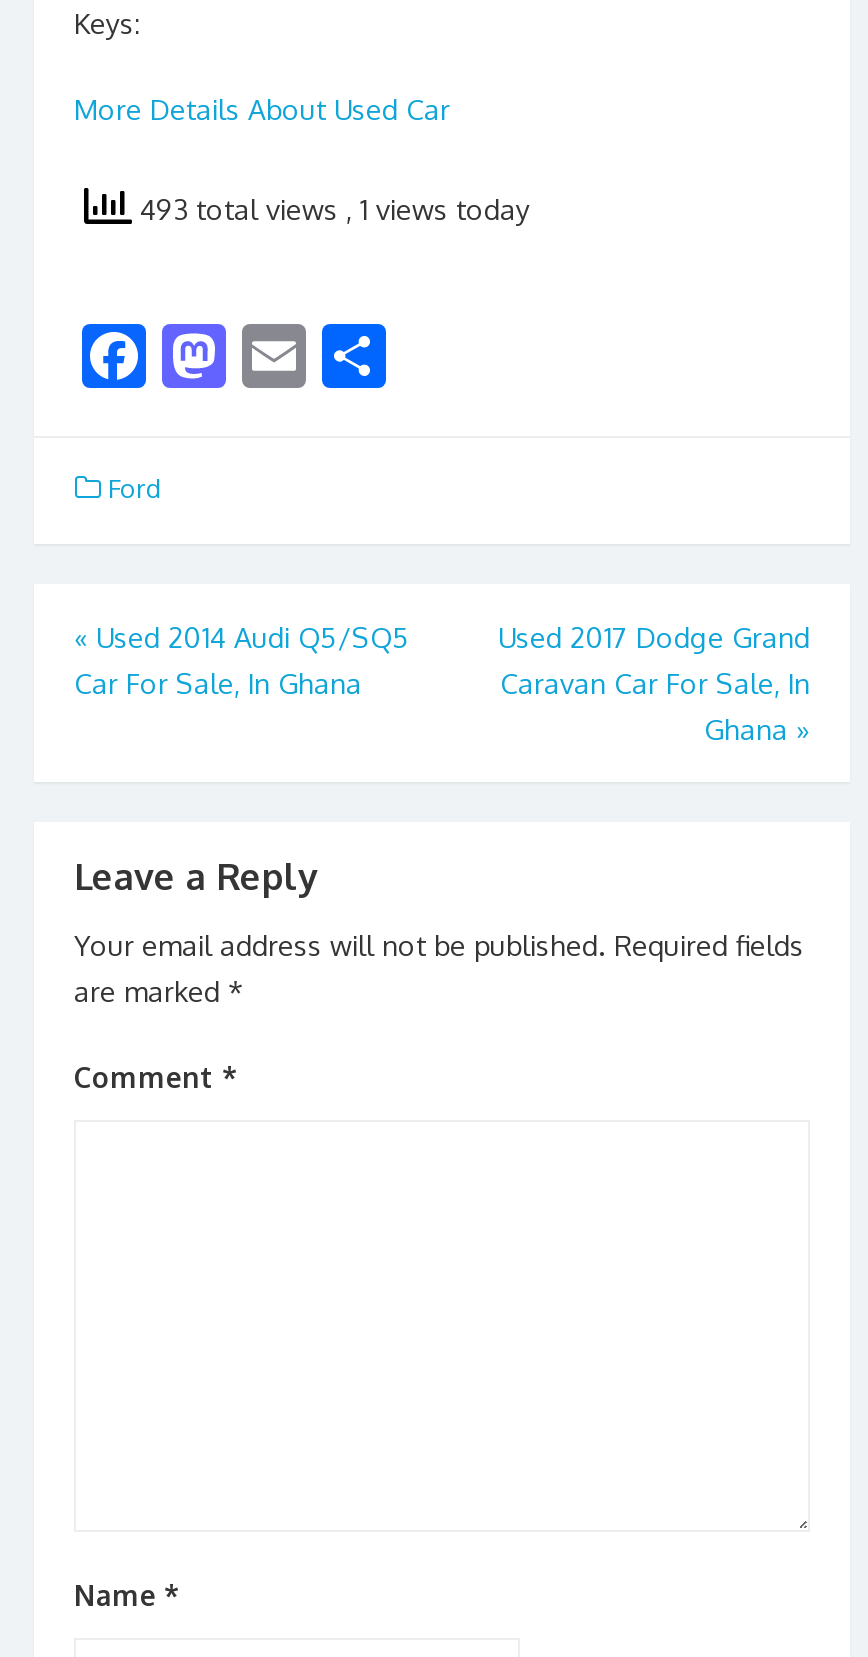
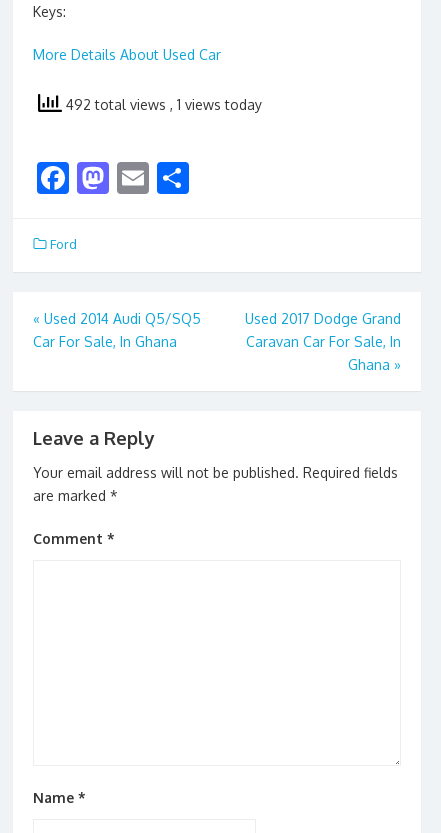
- 493 total views, 1 views today
+ 492 total views, 1 views today
